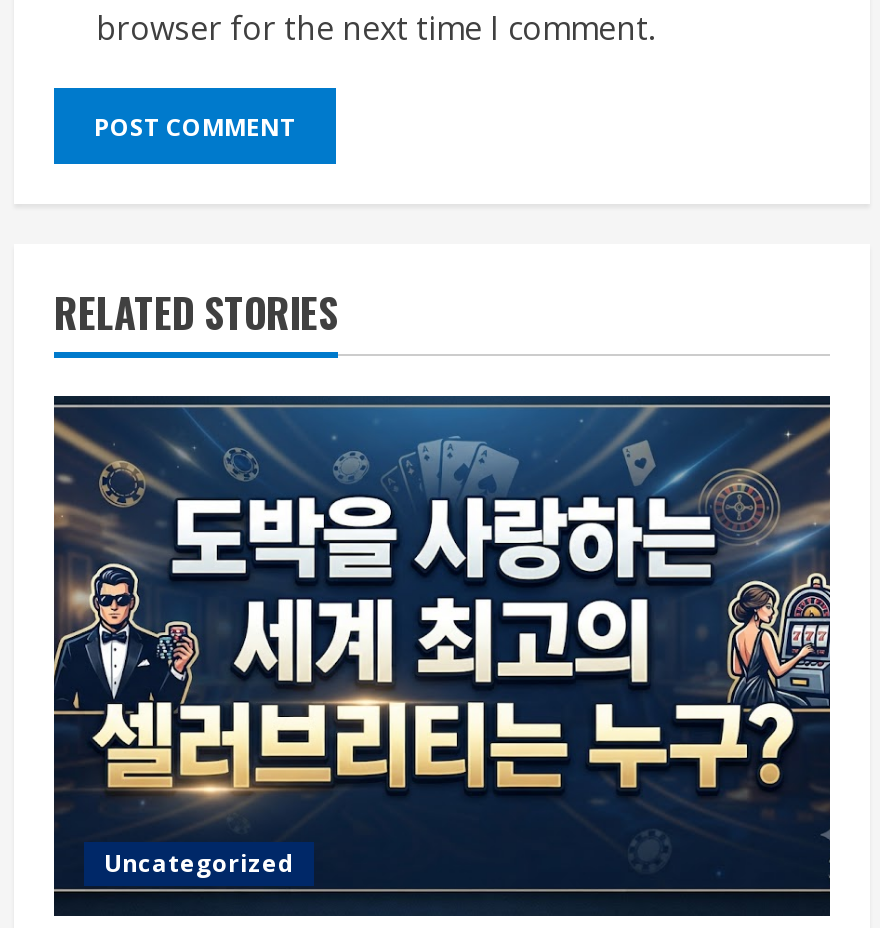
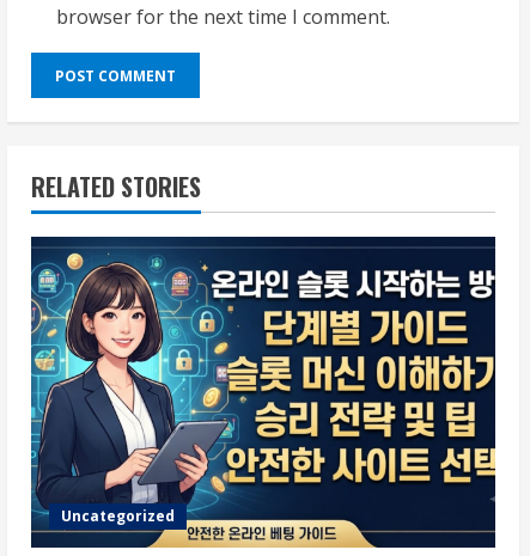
- [image]
+ [image]
